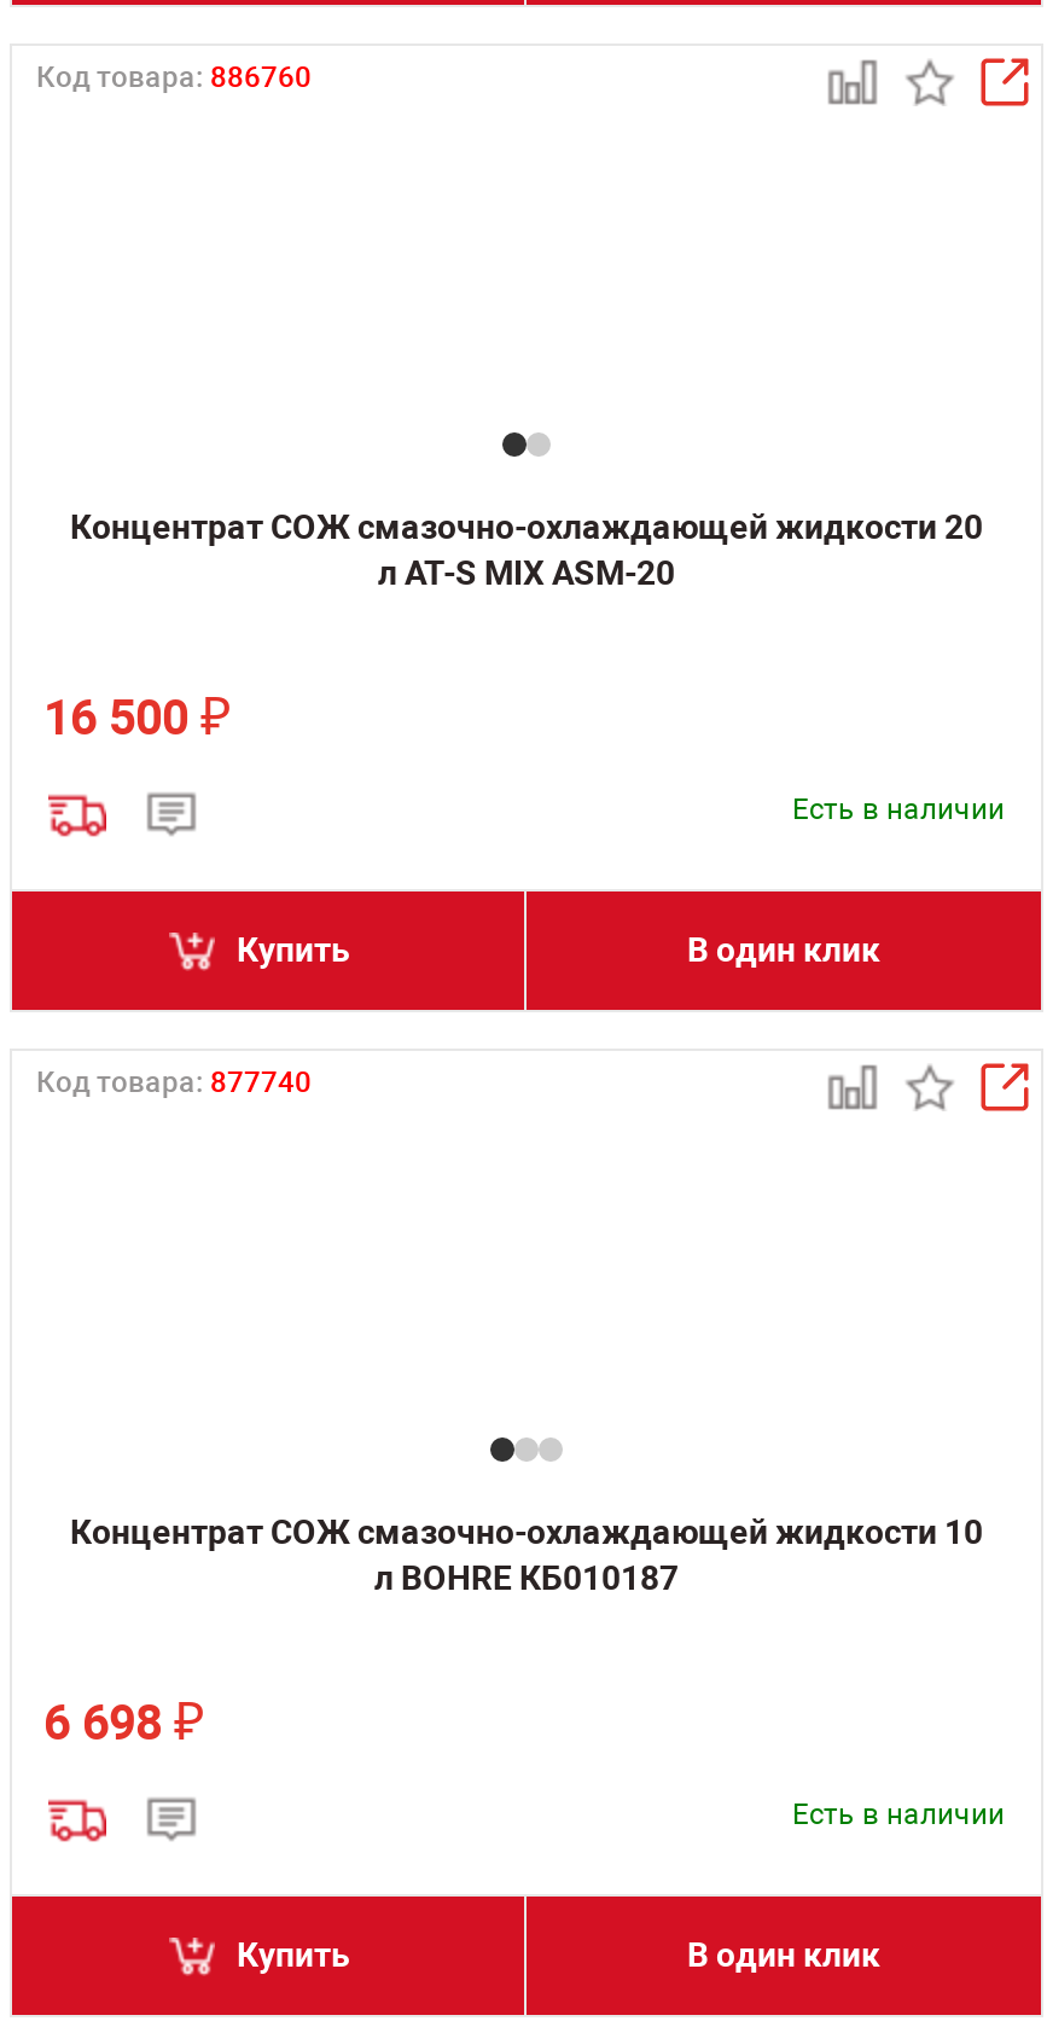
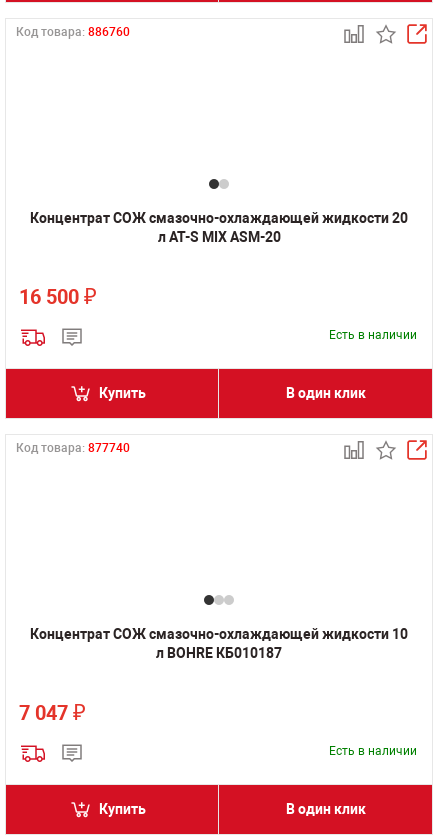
- 6 698 ₽
+ 7 047 ₽
